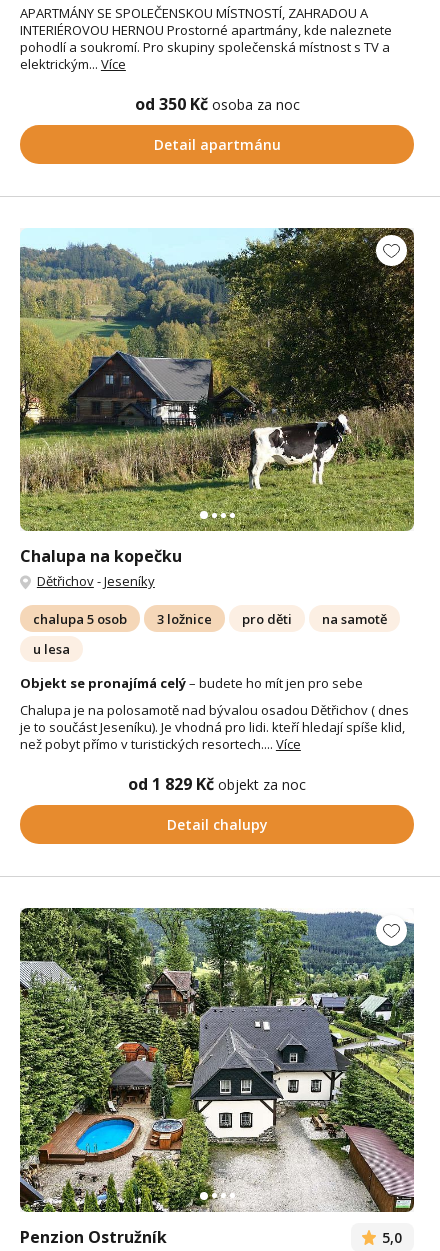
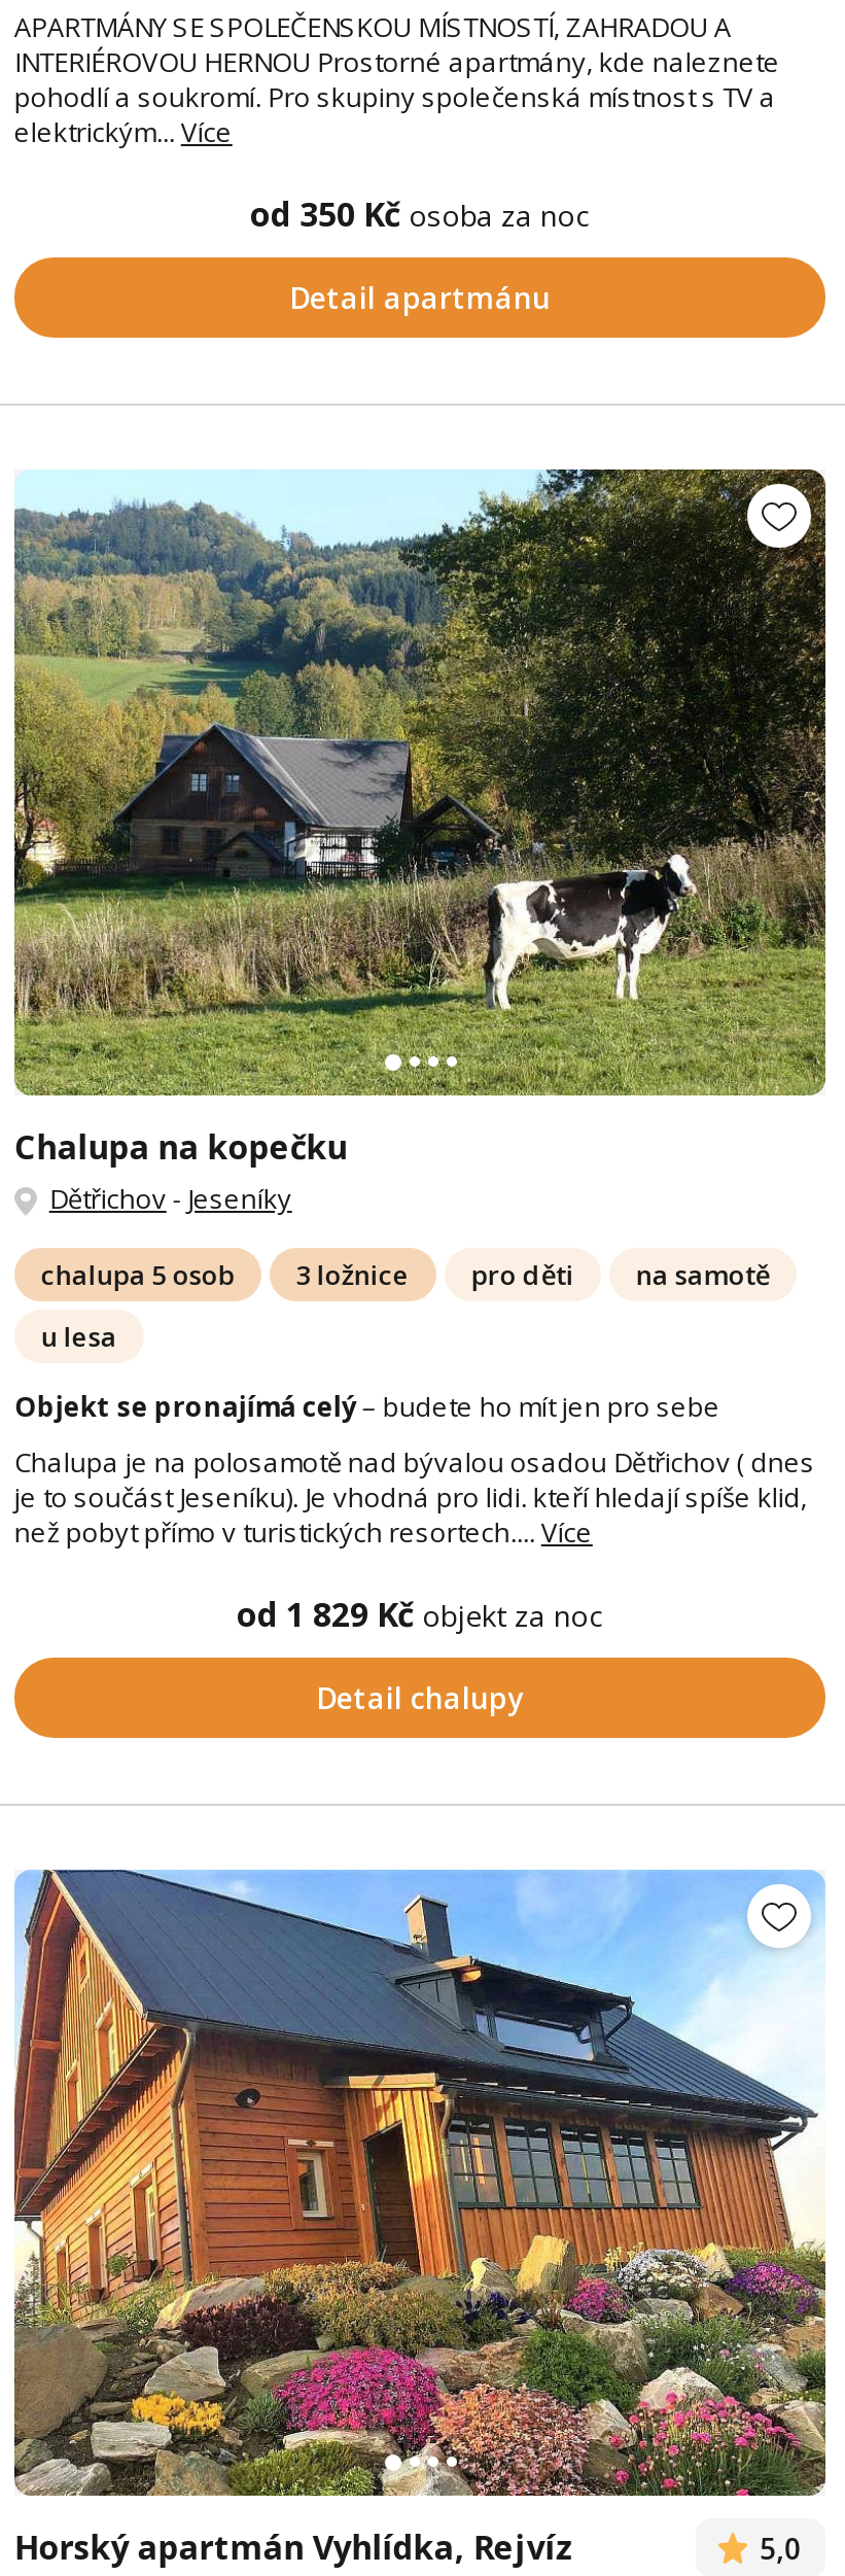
- [image]
- Penzion Ostružník
+ [image]
+ Horský apartmán Vyhlídka, Rejvíz
